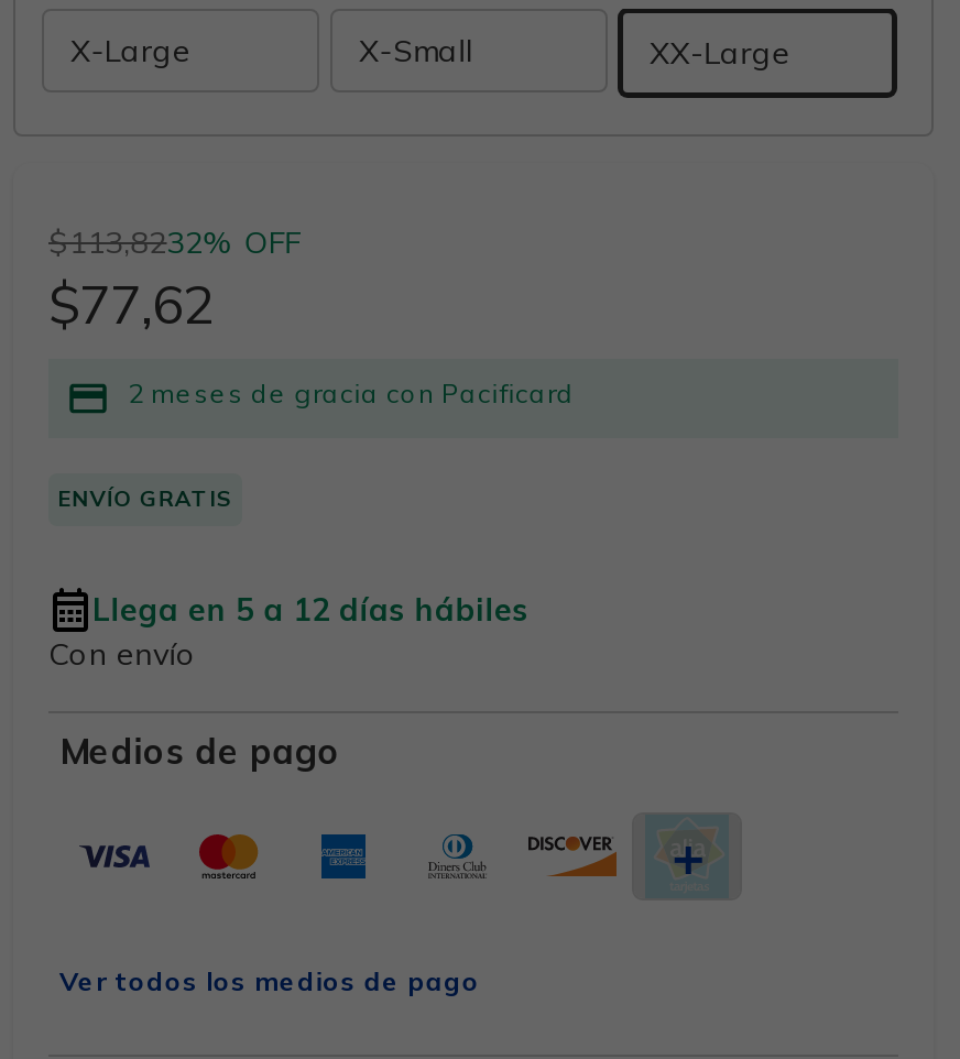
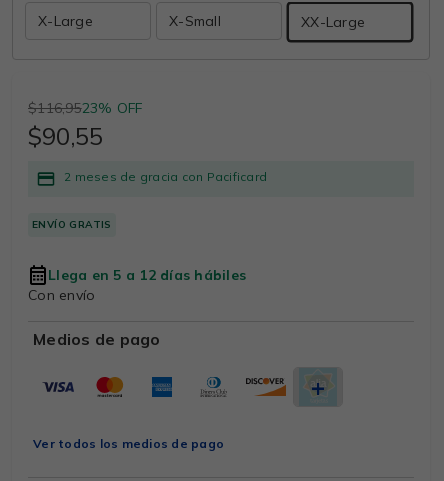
- $113,8232% OFF
+ $116,9523% OFF

- $77,62
+ $90,55
